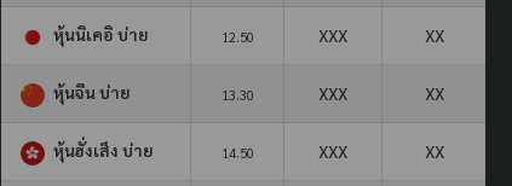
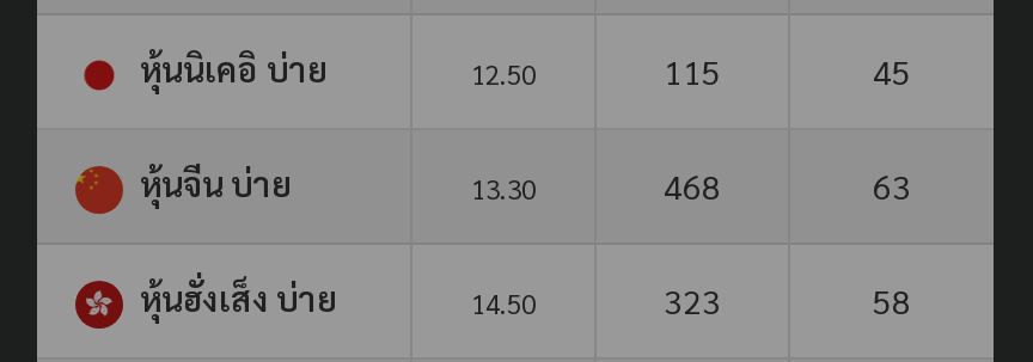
- XXX
- XX
+ 115
+ 45

- XXX
- XX
+ 468
+ 63

- XXX
- XX
+ 323
+ 58
